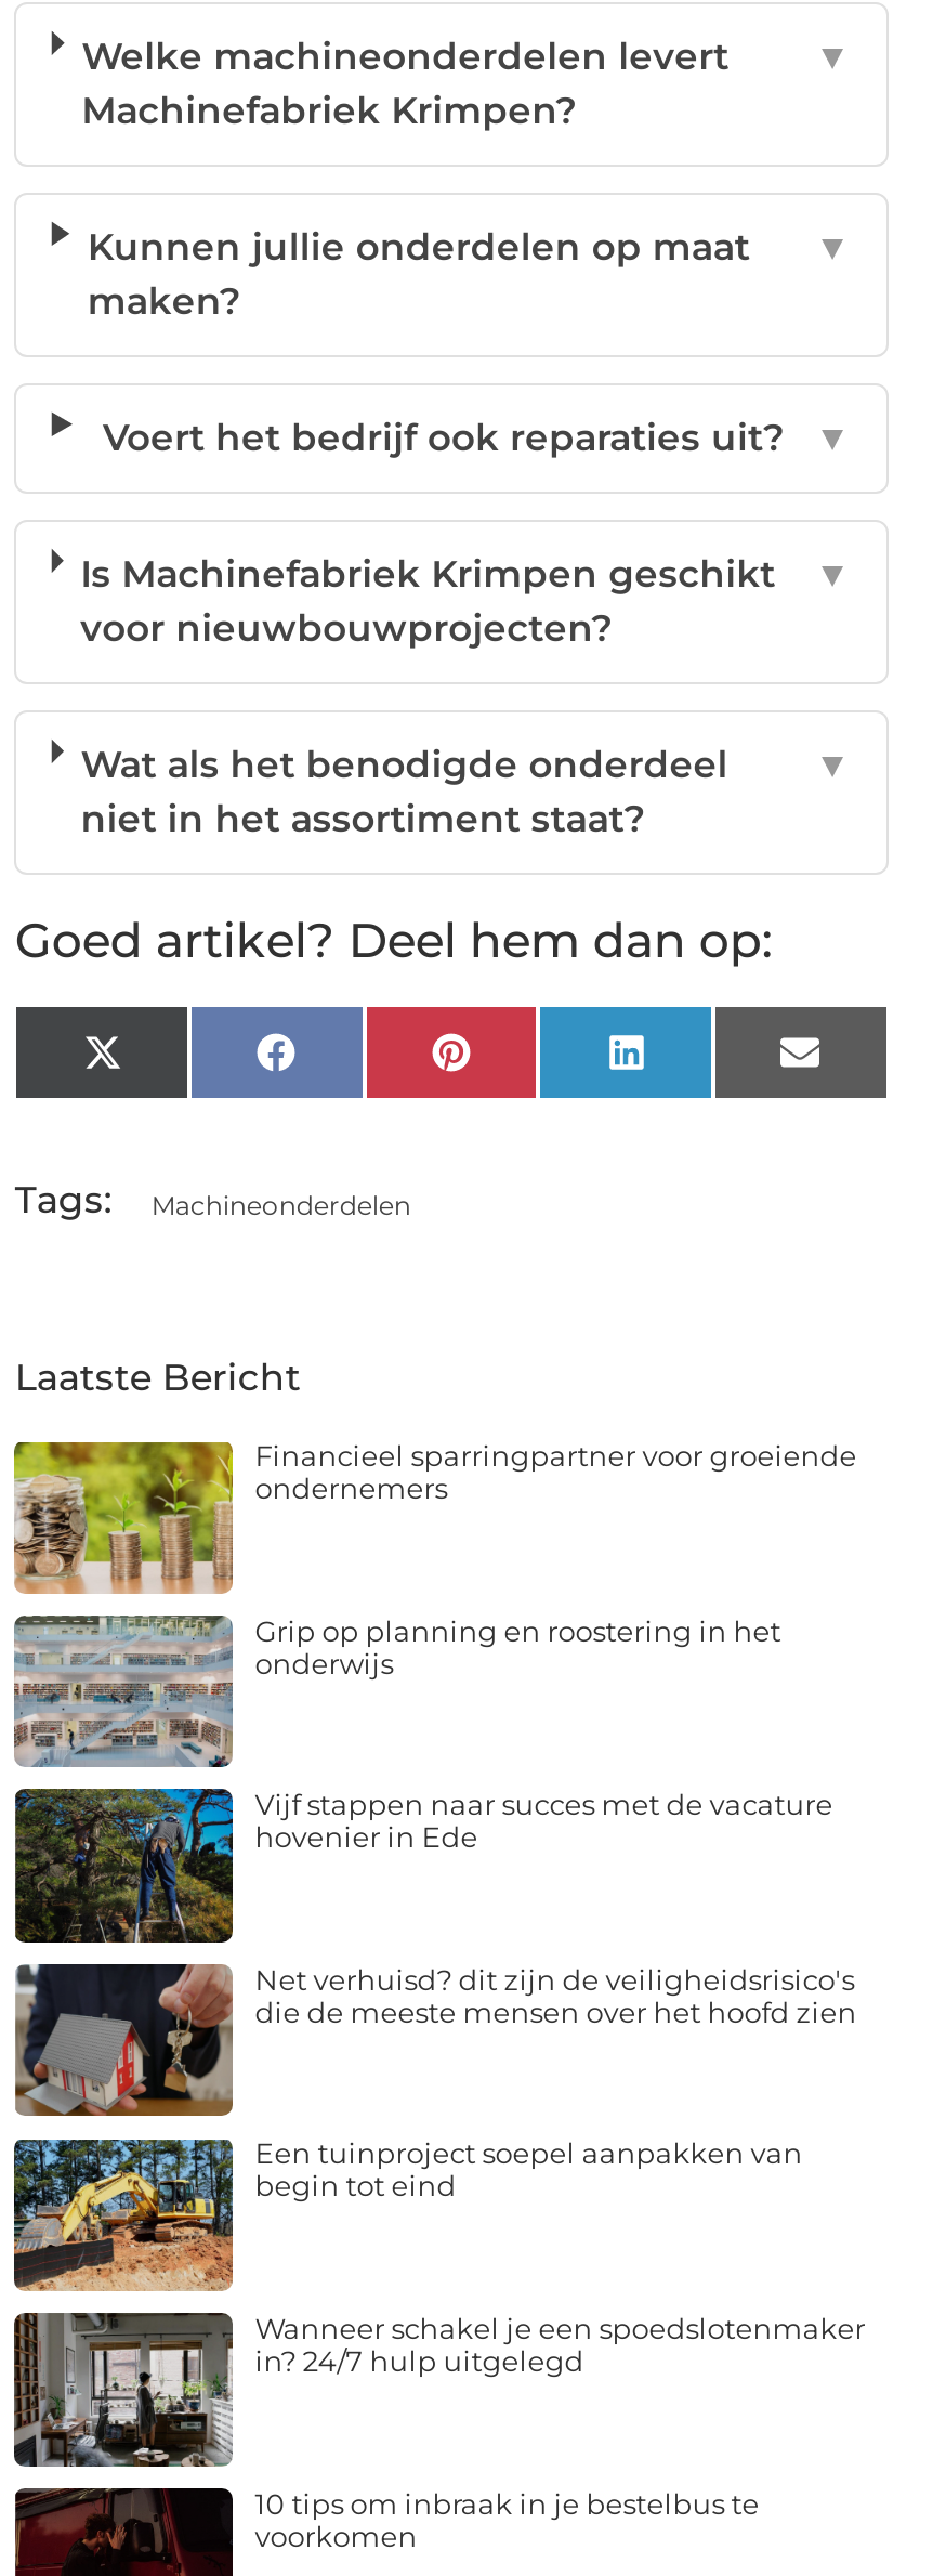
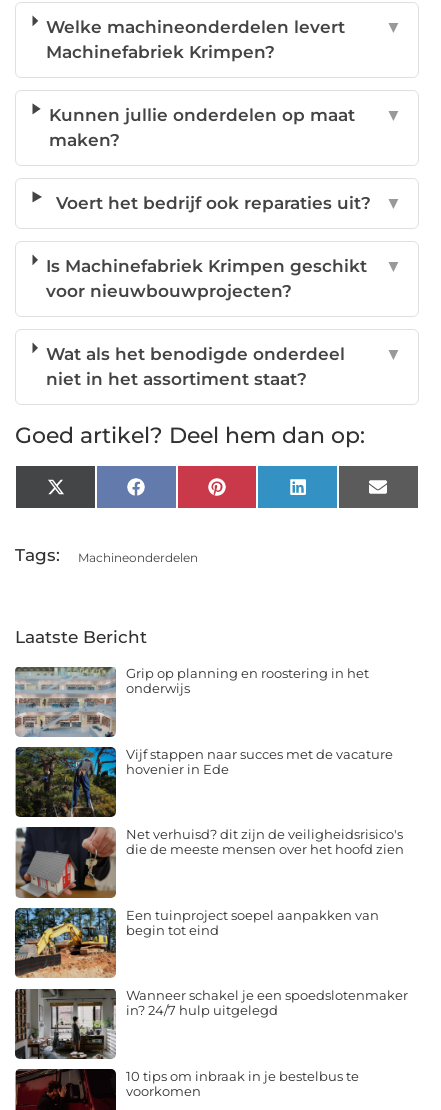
- [image]
- Financieel sparringpartner voor groeiende
- ondernemers
